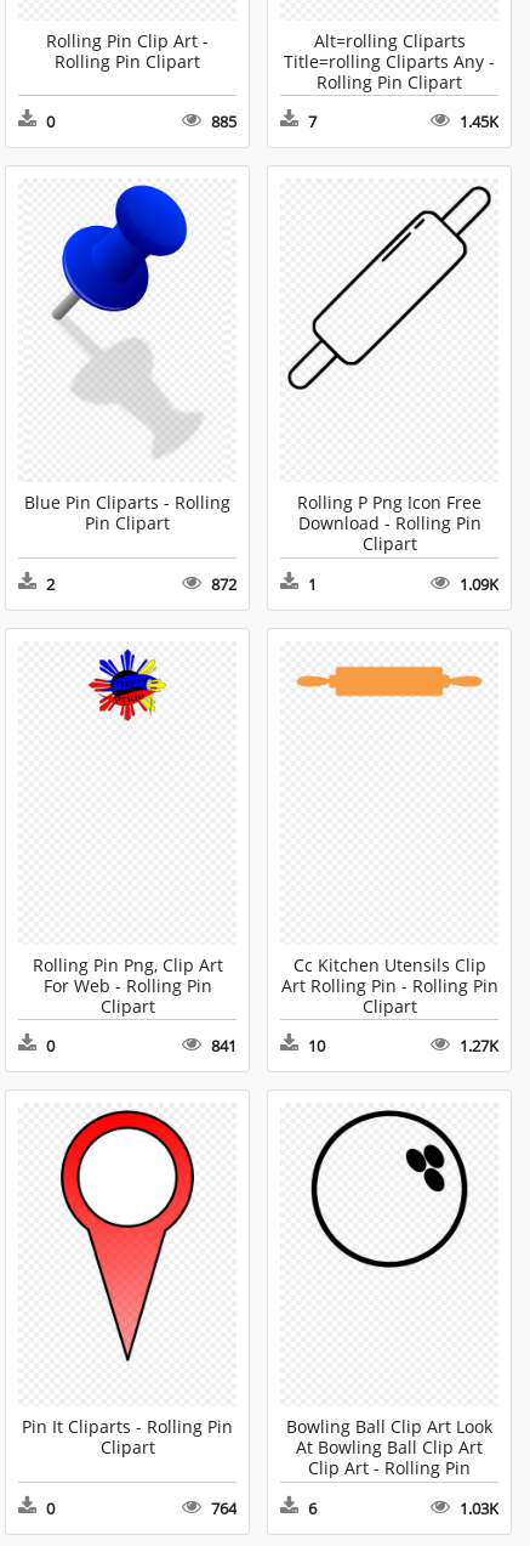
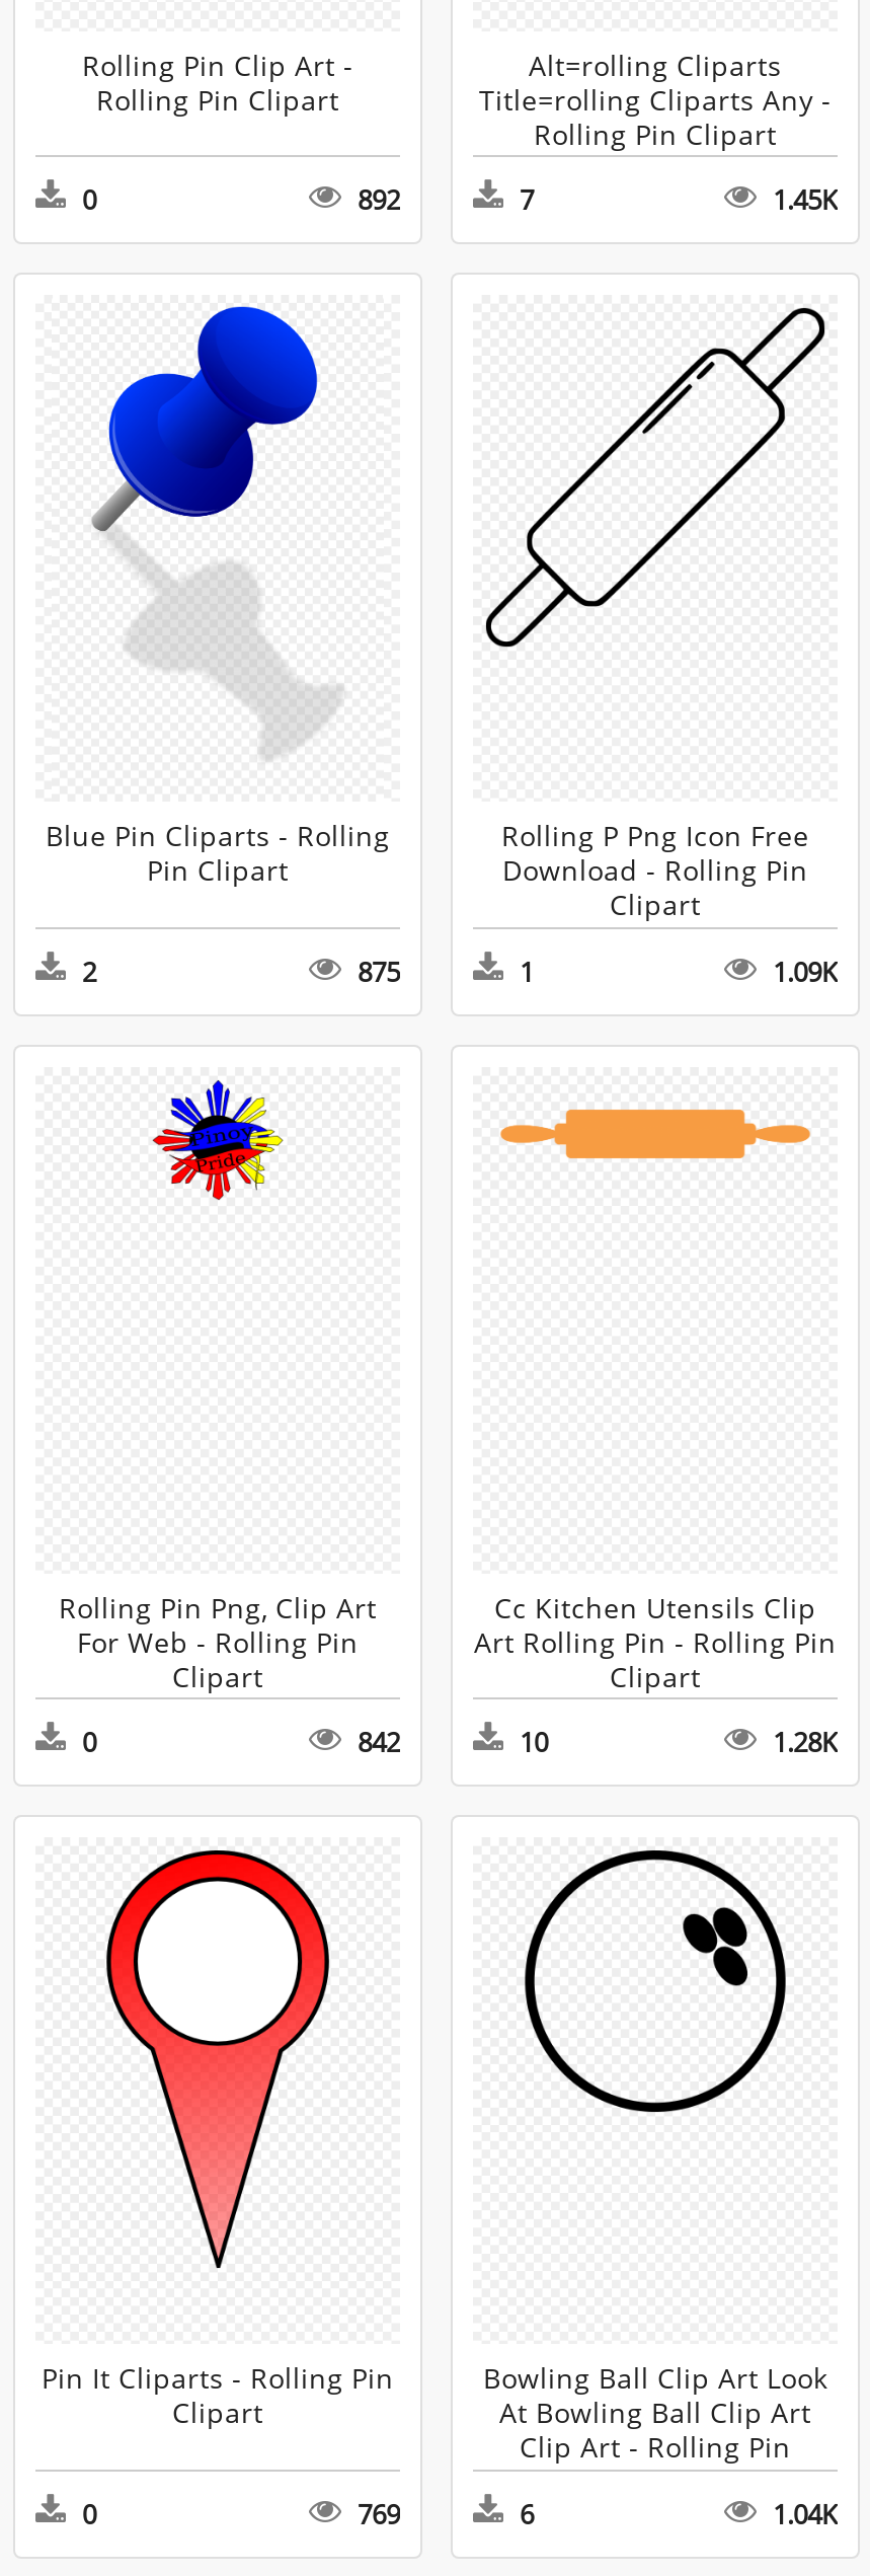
- 885
+ 892

- 872
+ 875

- 841
+ 842

- 1.27K
+ 1.28K

- 764
+ 769

- 1.03K
+ 1.04K
